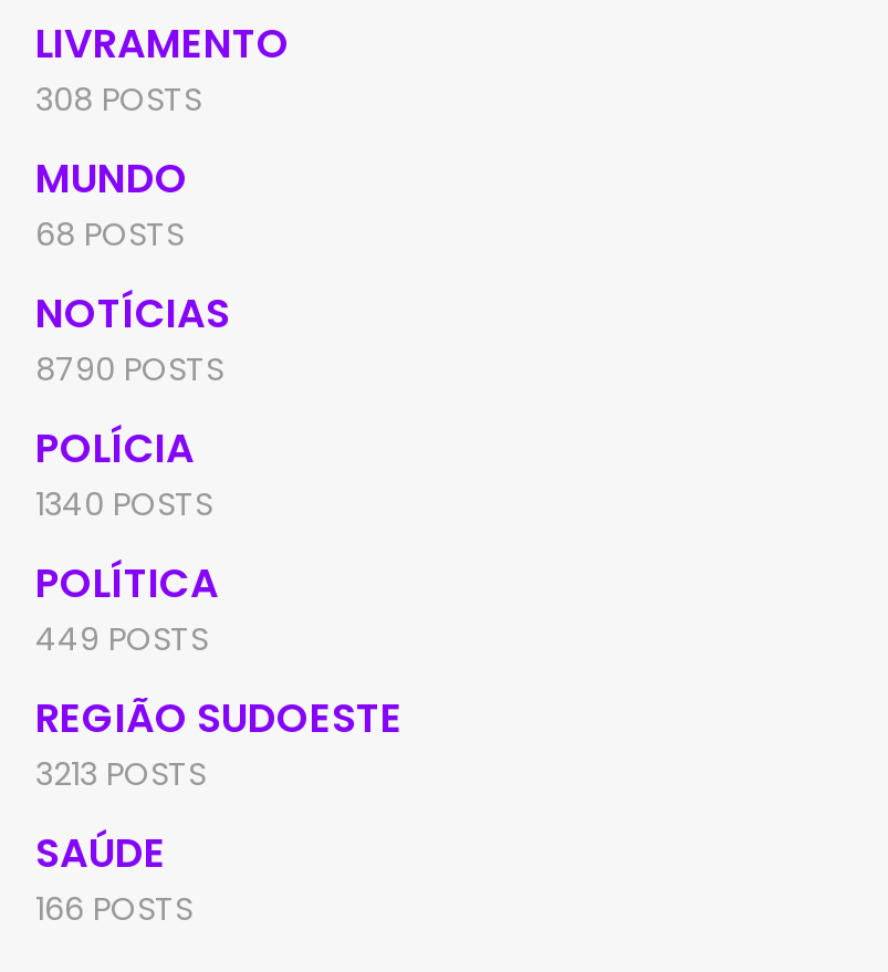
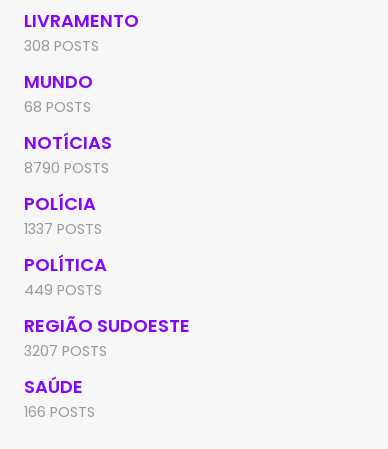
- 1340 POSTS
+ 1337 POSTS

- 3213 POSTS
+ 3207 POSTS
